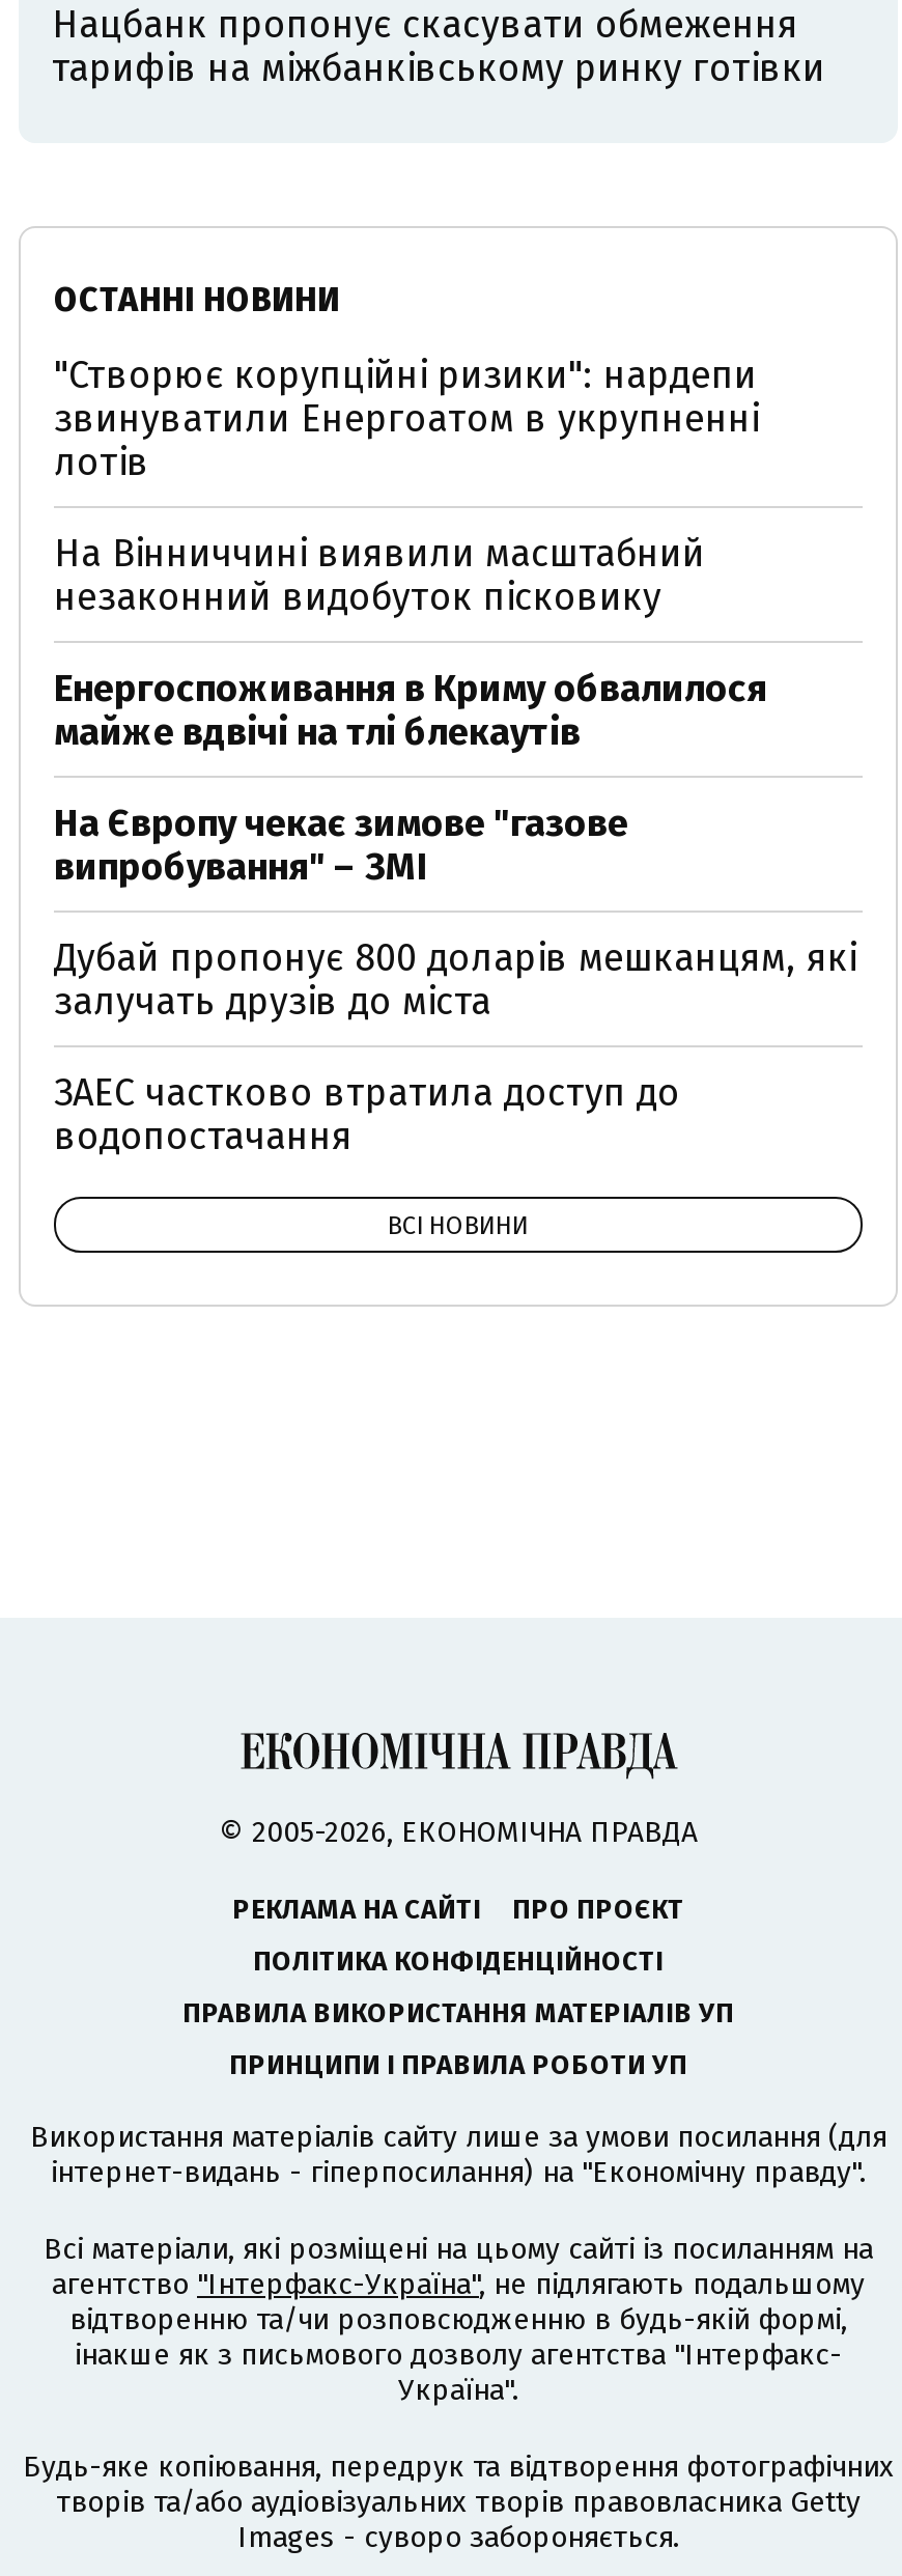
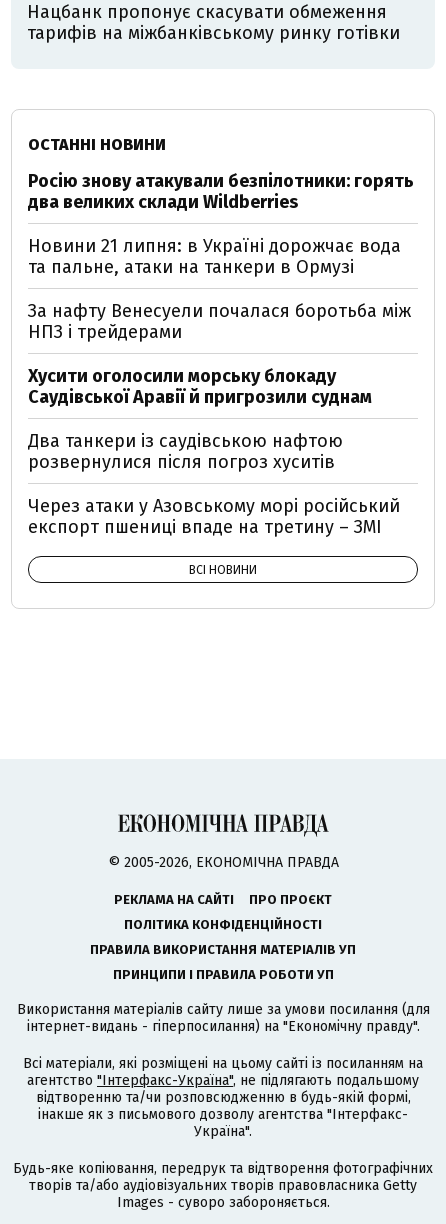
- "Створює корупційні ризики": нардепи
- звинуватили Енергоатом в укрупненні
- лотів
+ Росію знову атакували безпілотники: горять
+ два великих склади Wildberries

- На Вінниччині виявили масштабний
- незаконний видобуток пісковику
+ Новини 21 липня: в Україні дорожчає вода
+ та пальне, атаки на танкери в Ормузі

- Енергоспоживання в Криму обвалилося
- майже вдвічі на тлі блекаутів
+ За нафту Венесуели почалася боротьба між
+ НПЗ і трейдерами

- На Європу чекає зимове "газове
- випробування" – ЗМІ
+ Хусити оголосили морську блокаду
+ Саудівської Аравії й пригрозили суднам

- Дубай пропонує 800 доларів мешканцям, які
- залучать друзів до міста
+ Два танкери із саудівською нафтою
+ розвернулися після погроз хуситів

- ЗАЕС частково втратила доступ до
- водопостачання
+ Через атаки у Азовському морі російський
+ експорт пшениці впаде на третину – ЗМІ
